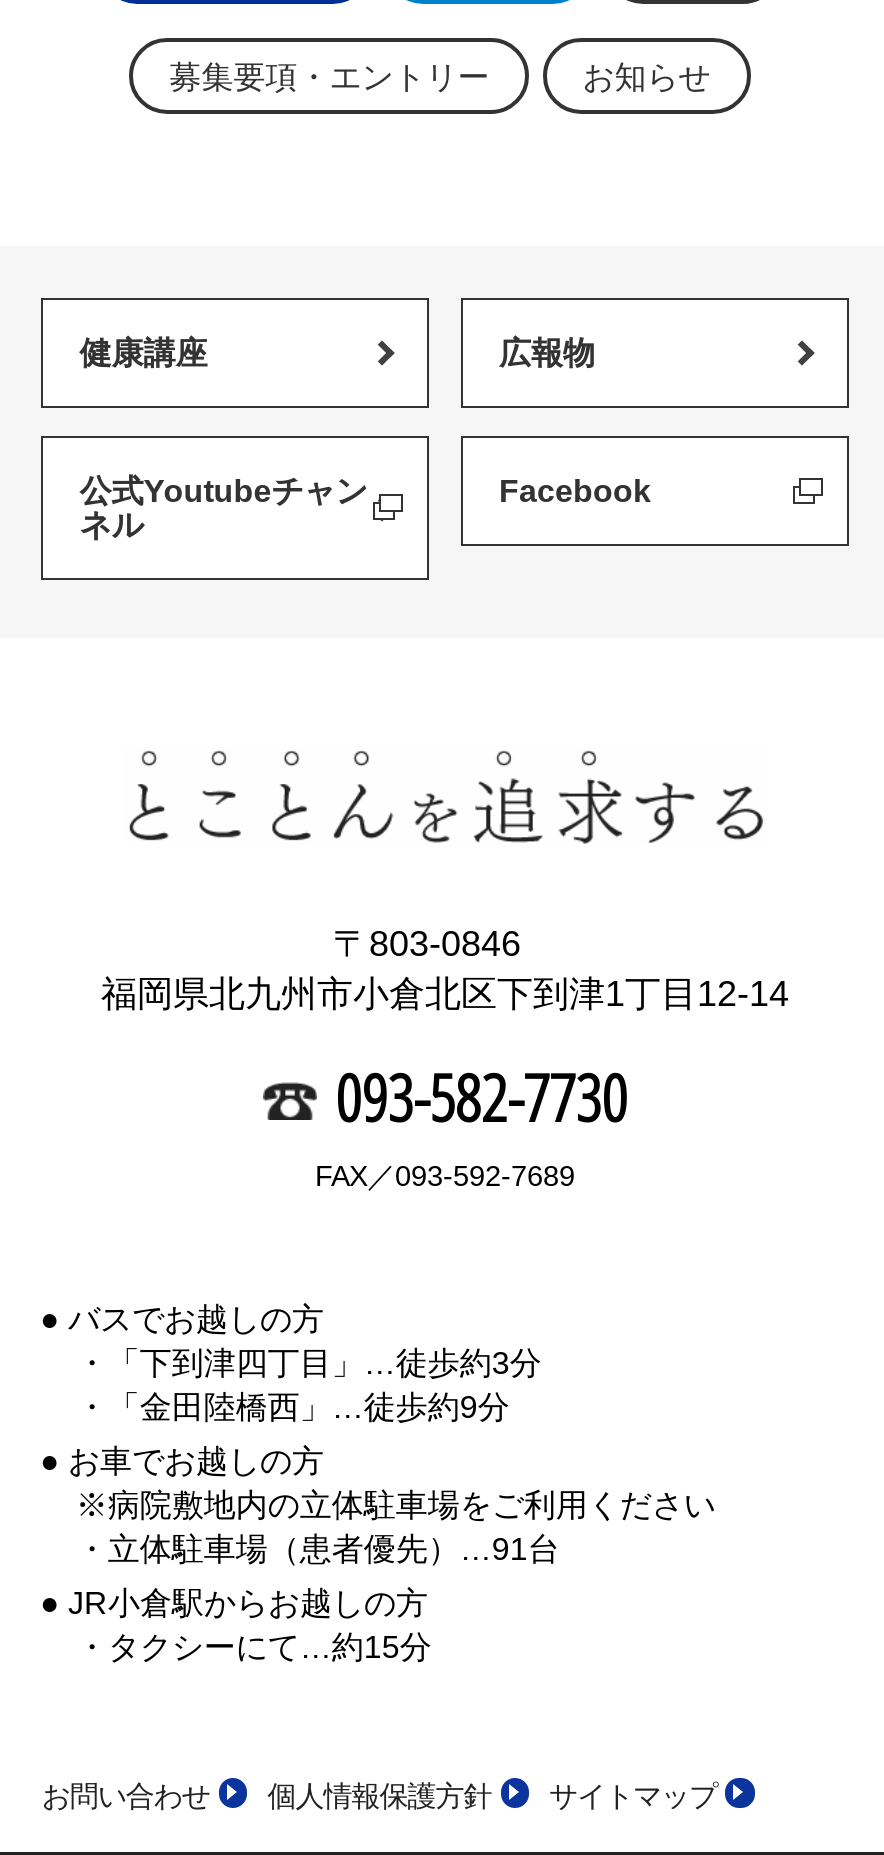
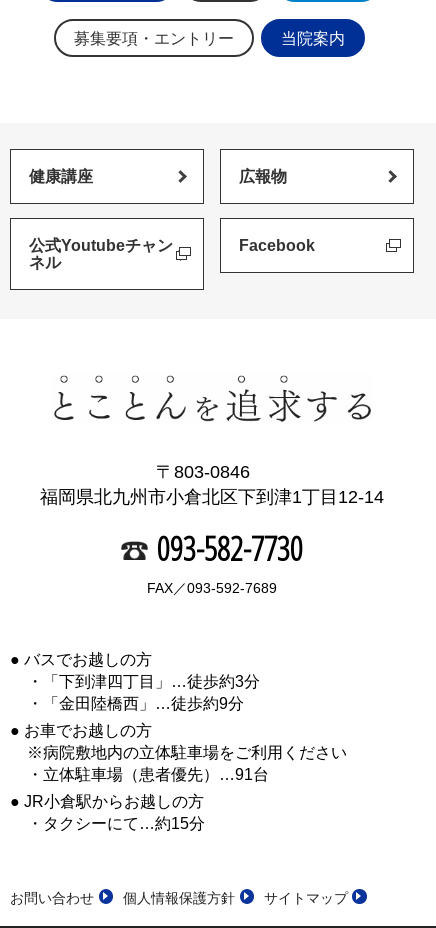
- お知らせ
+ 当院案内
